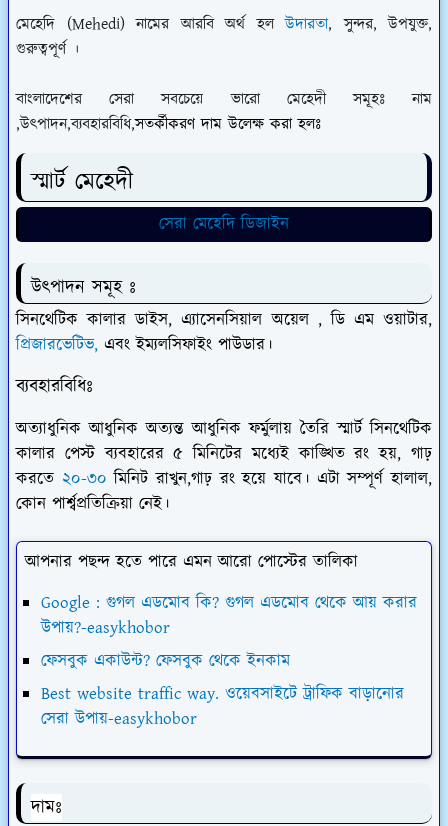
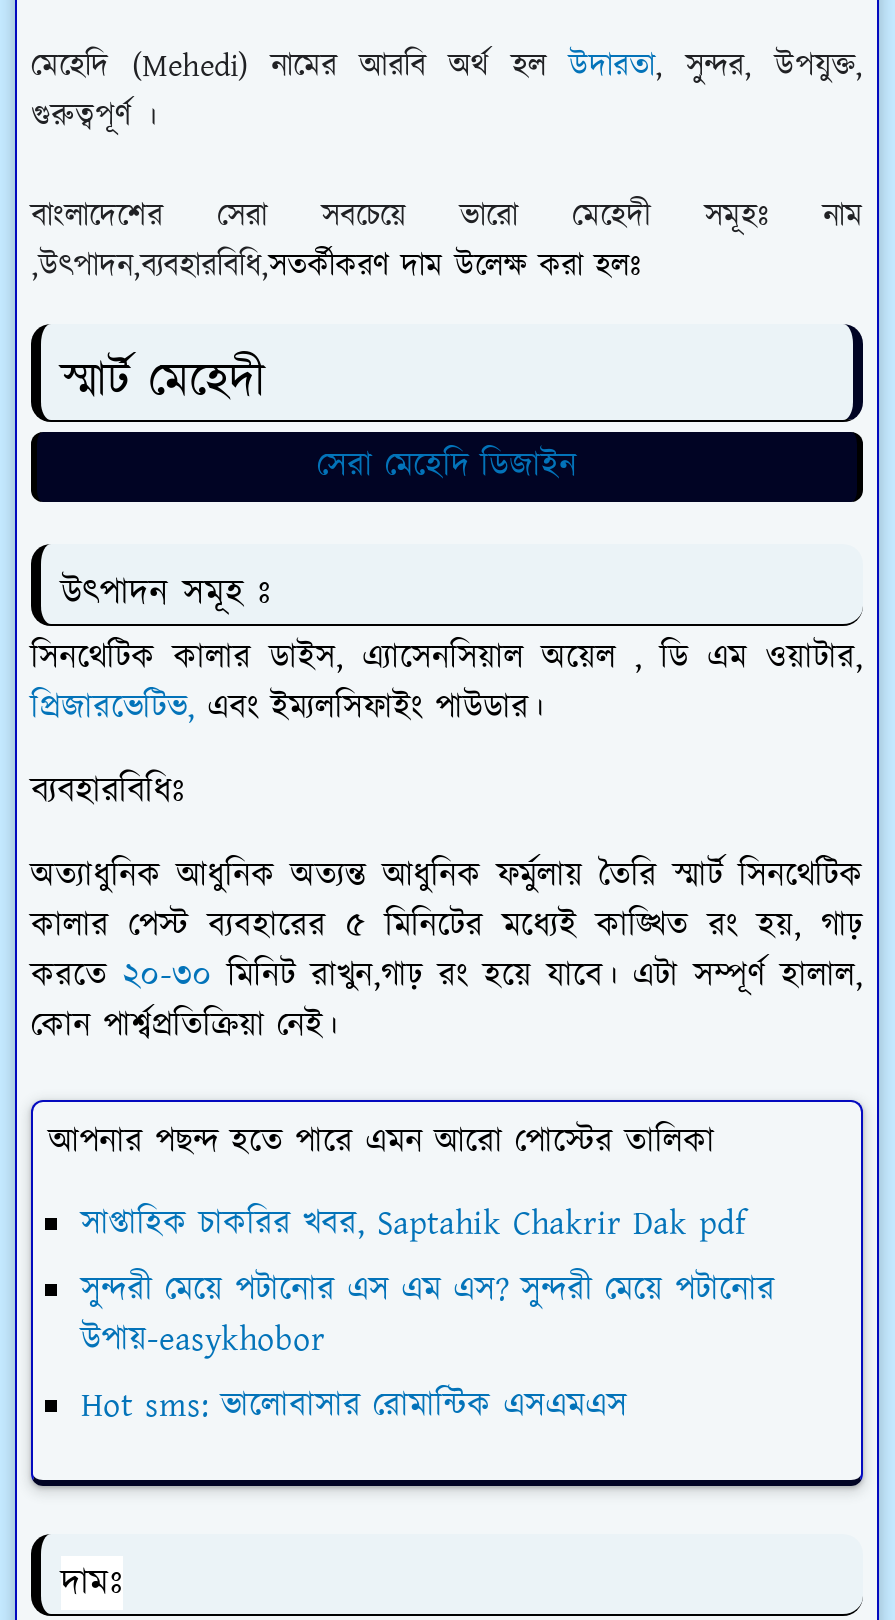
- Google : গুগল এডমোব কি? গুগল এডমোব থেকে আয় করার
- উপায়?-easykhobor
- ফেসবুক একাউন্ট? ফেসবুক থেকে ইনকাম
- Best website traffic way. ওয়েবসাইটে ট্রাফিক বাড়ানোর
- সেরা উপায়-easykhobor
+ সাপ্তাহিক চাকরির খবর, Saptahik Chakrir Dak pdf
+ সুন্দরী মেয়ে পটানোর এস এম এস? সুন্দরী মেয়ে পটানোর
+ উপায়-easykhobor
+ Hot sms: ভালোবাসার রোমান্টিক এসএমএস
